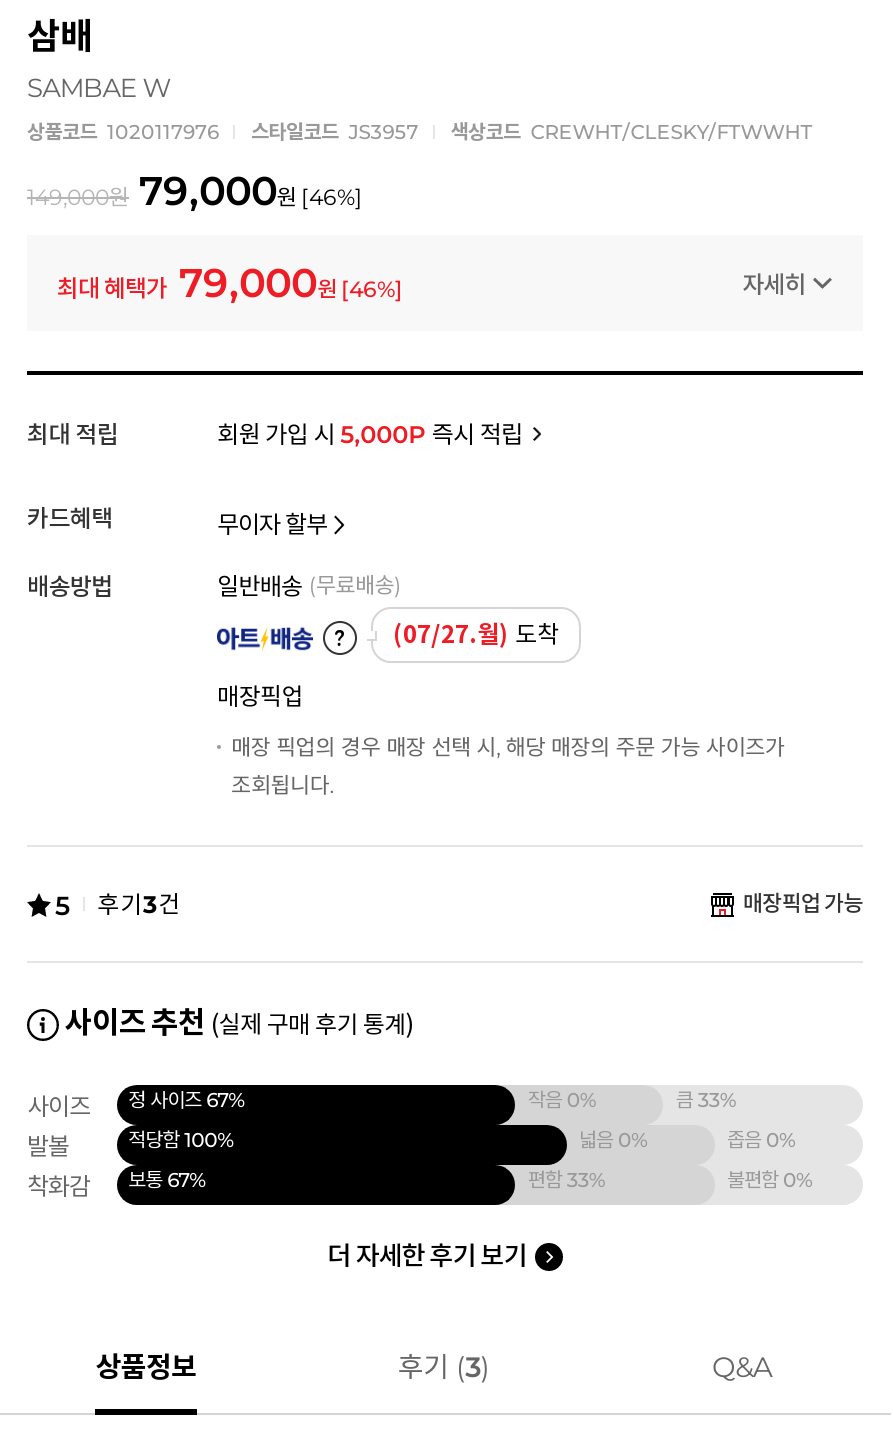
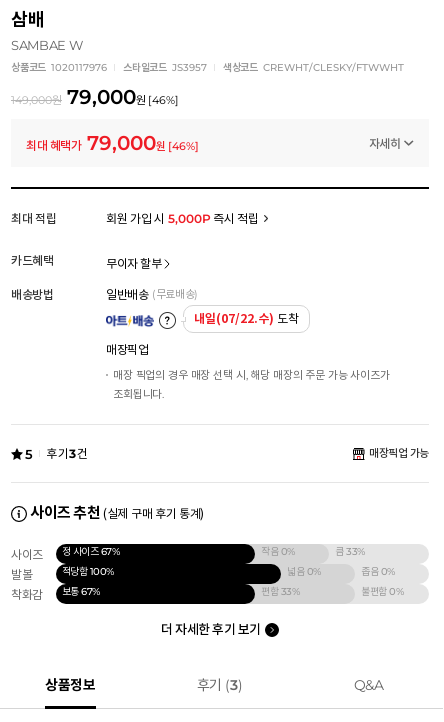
- (07/27.월) 도착
+ 내일(07/22.수) 도착
